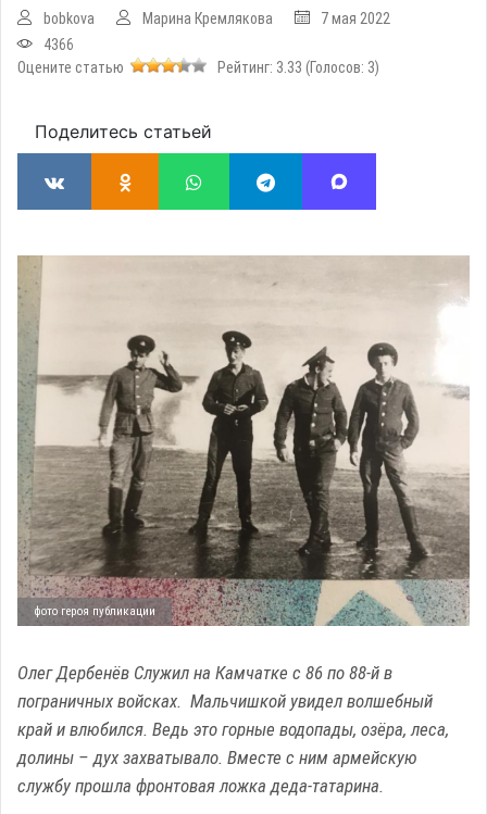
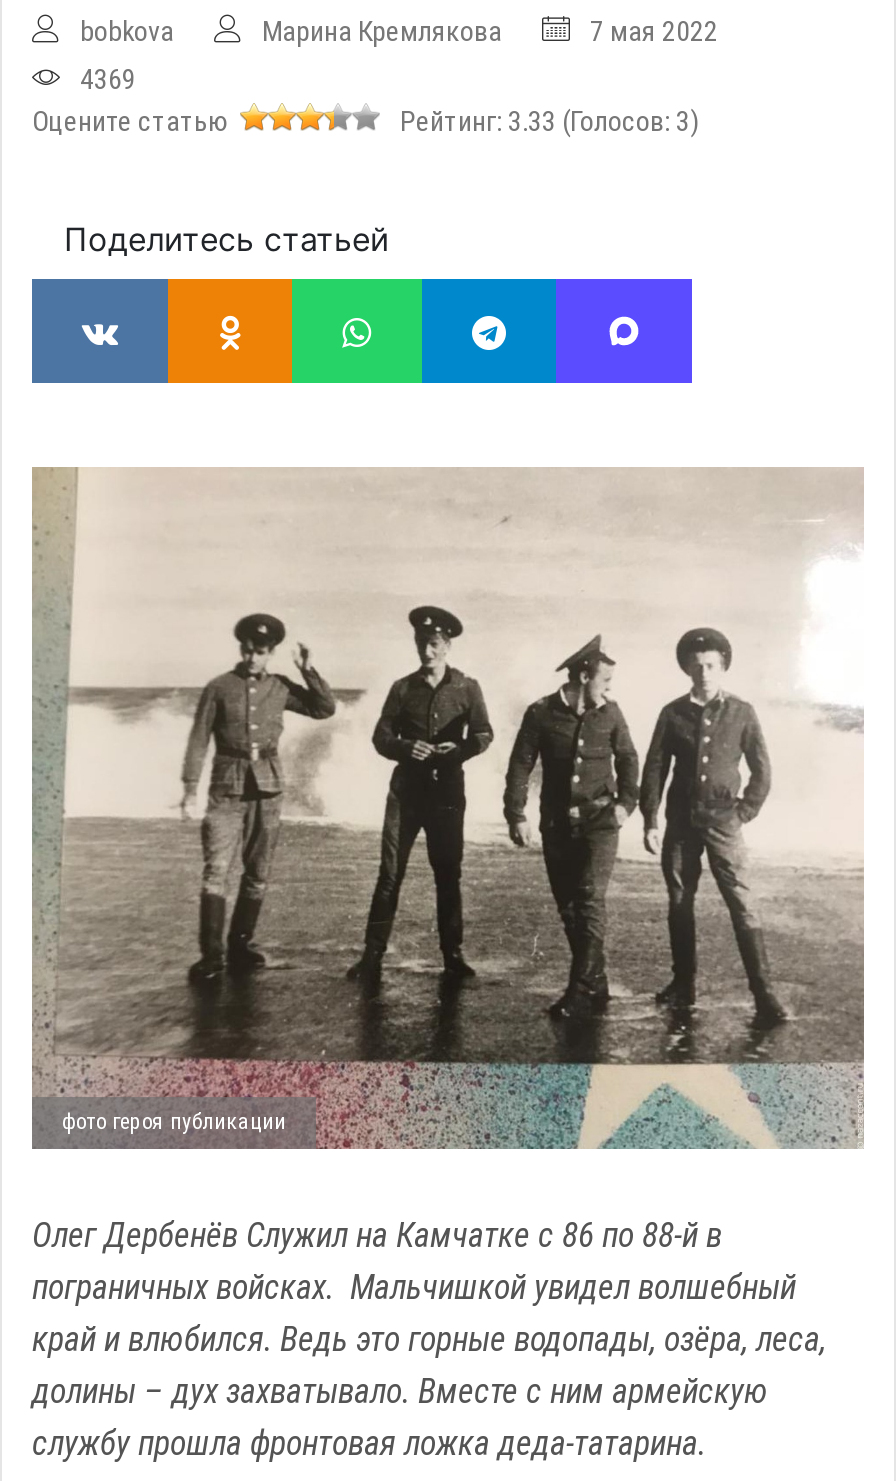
- 4366
+ 4369
